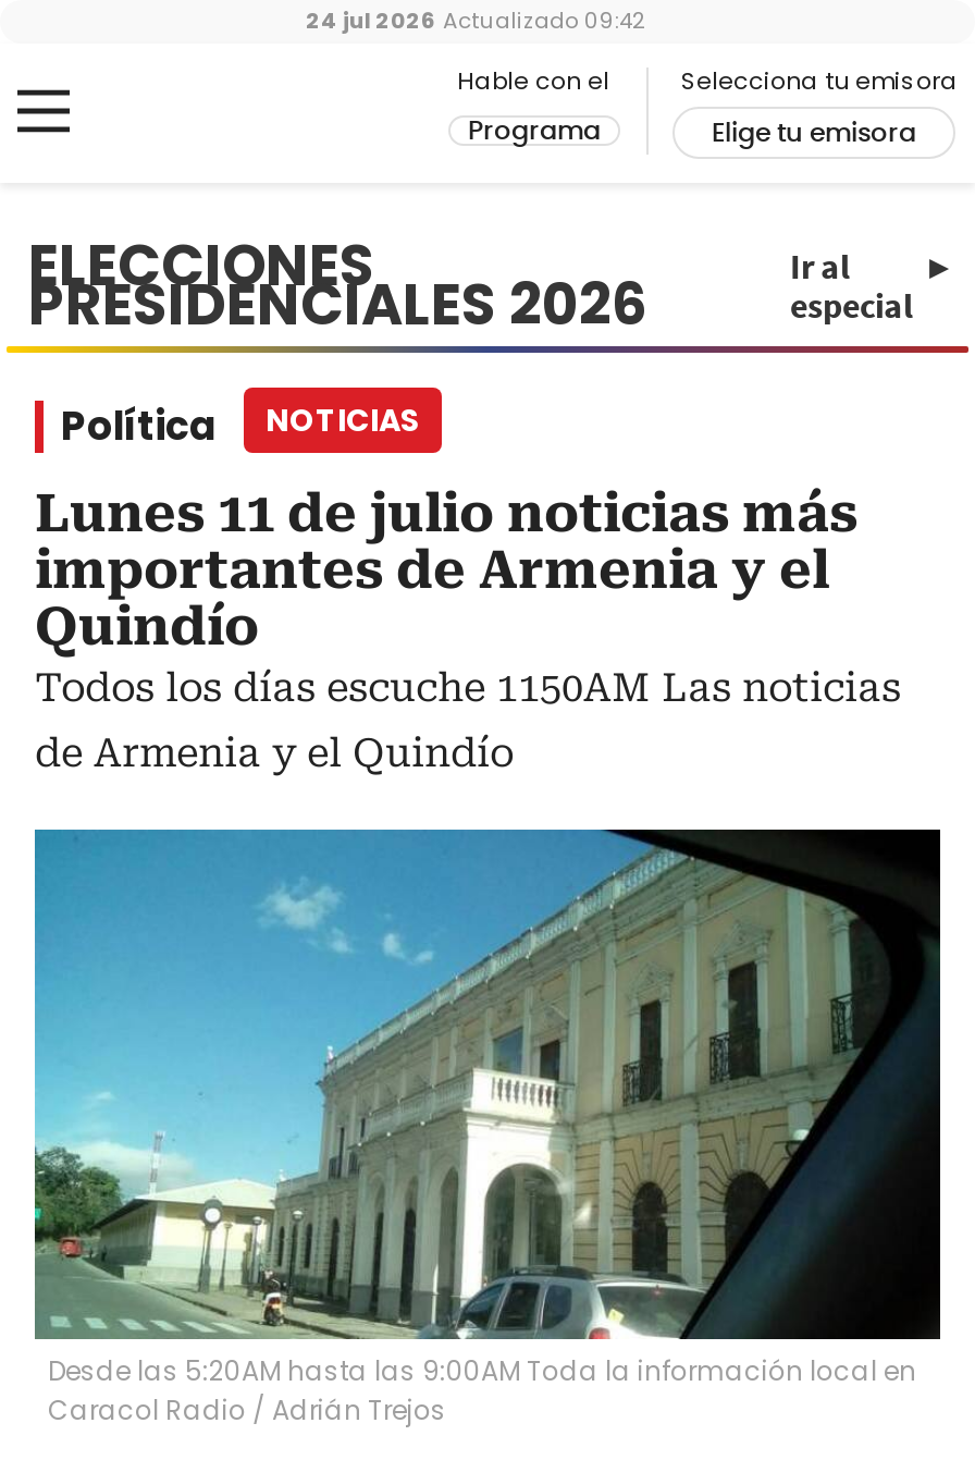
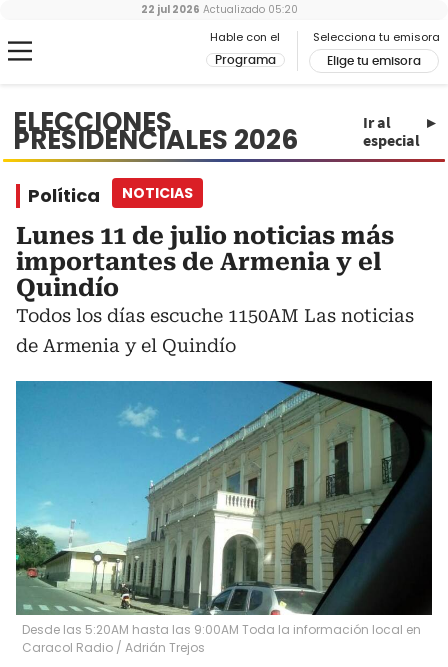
- 24 jul 2026 Actualizado 09:42
+ 22 jul 2026 Actualizado 05:20
